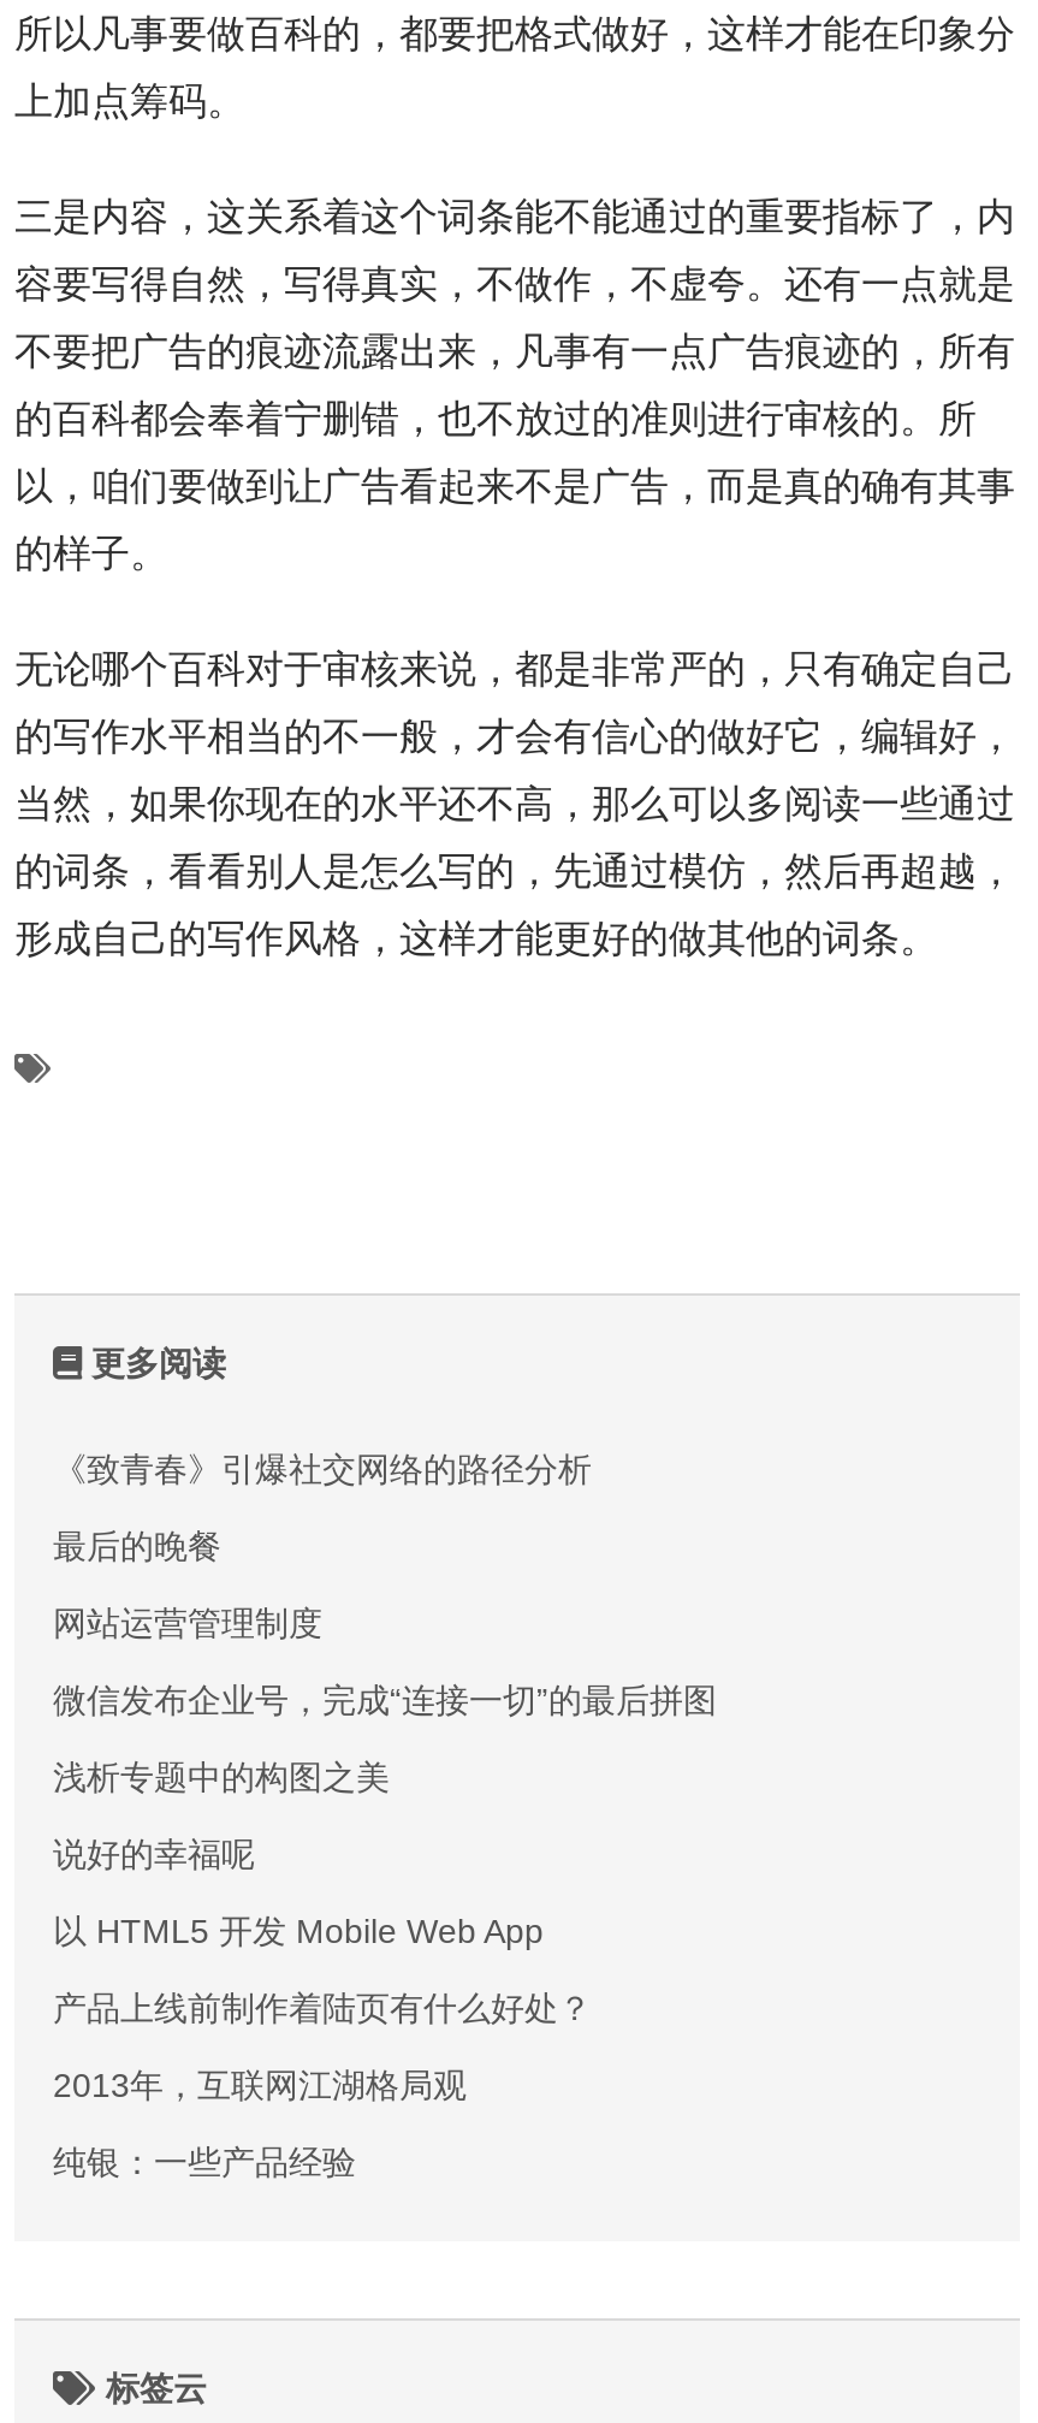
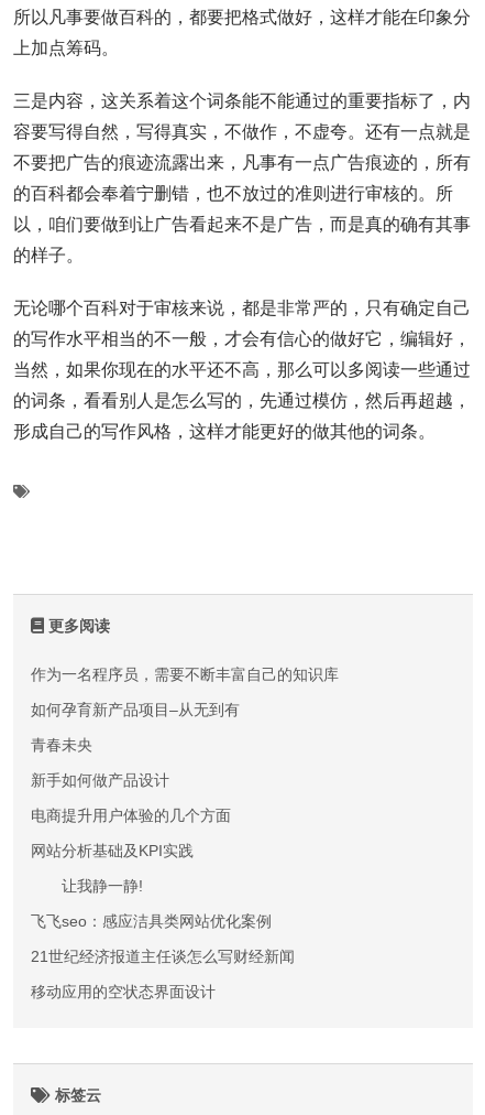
- 《致青春》引爆社交网络的路径分析
+ 作为一名程序员，需要不断丰富自己的知识库

- 最后的晚餐
+ 如何孕育新产品项目–从无到有

- 网站运营管理制度
+ 青春未央

- 微信发布企业号，完成“连接一切”的最后拼图
+ 新手如何做产品设计

- 浅析专题中的构图之美
+ 电商提升用户体验的几个方面

- 说好的幸福呢
+ 网站分析基础及KPI实践

- 以 HTML5 开发 Mobile Web App
+ 让我静一静!

- 产品上线前制作着陆页有什么好处？
+ 飞飞seo：感应洁具类网站优化案例

- 2013年，互联网江湖格局观
+ 21世纪经济报道主任谈怎么写财经新闻

- 纯银：一些产品经验
+ 移动应用的空状态界面设计
